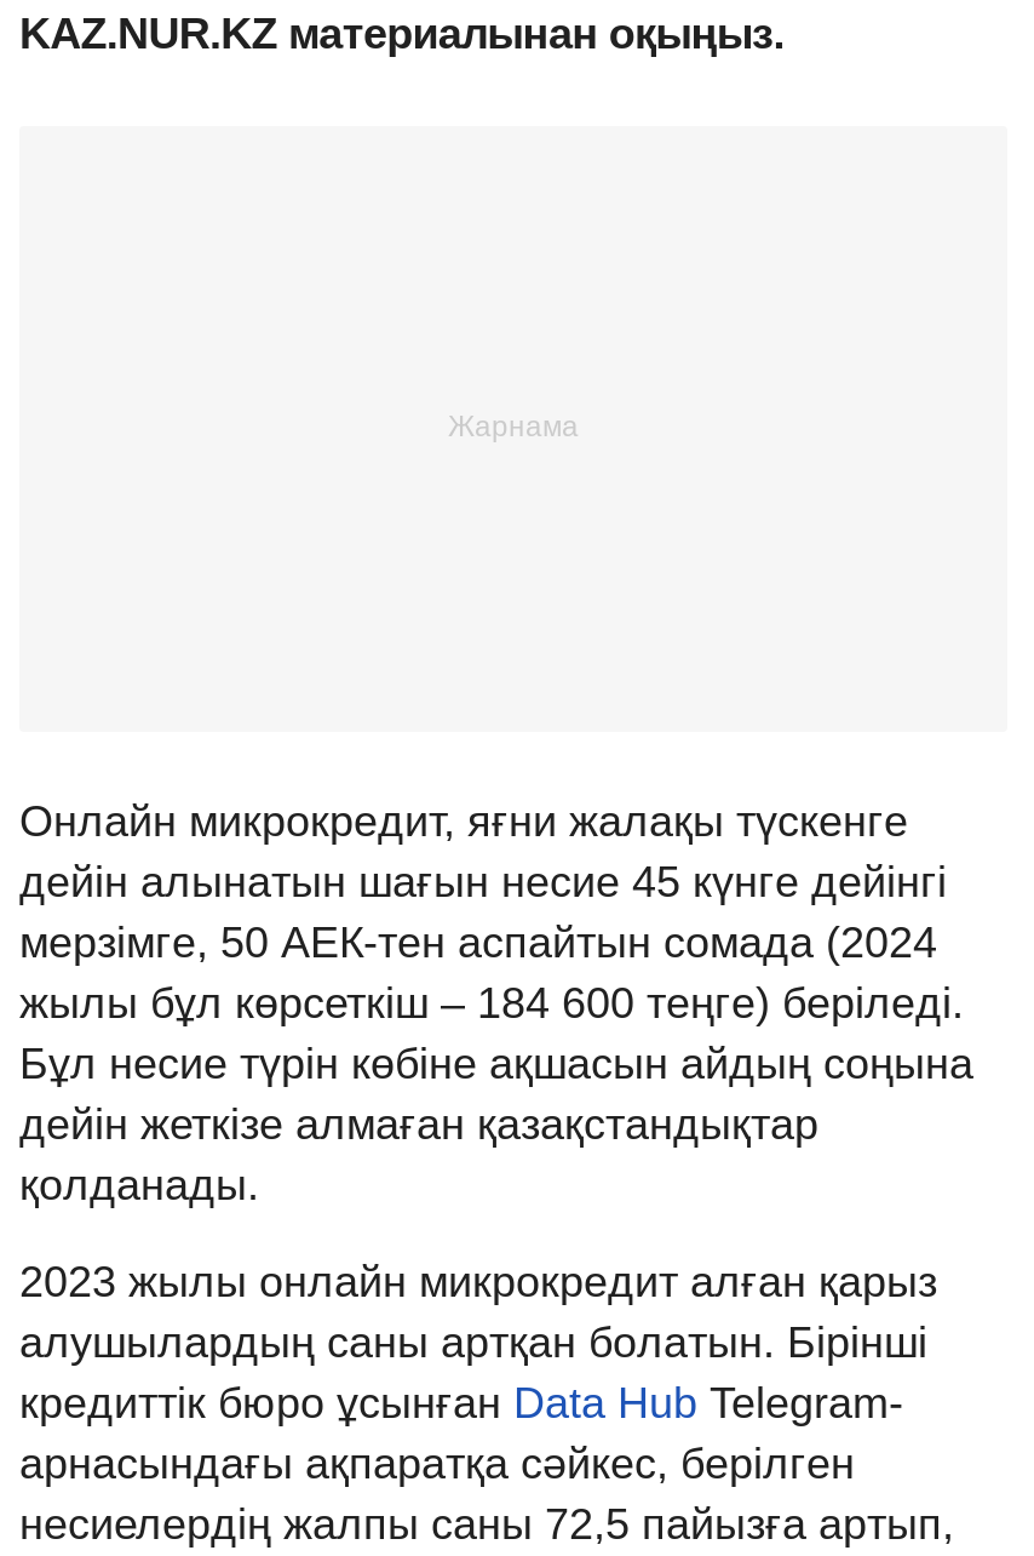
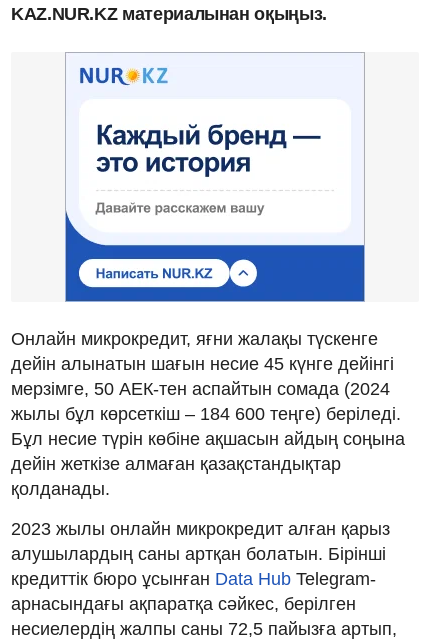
+ [image]
